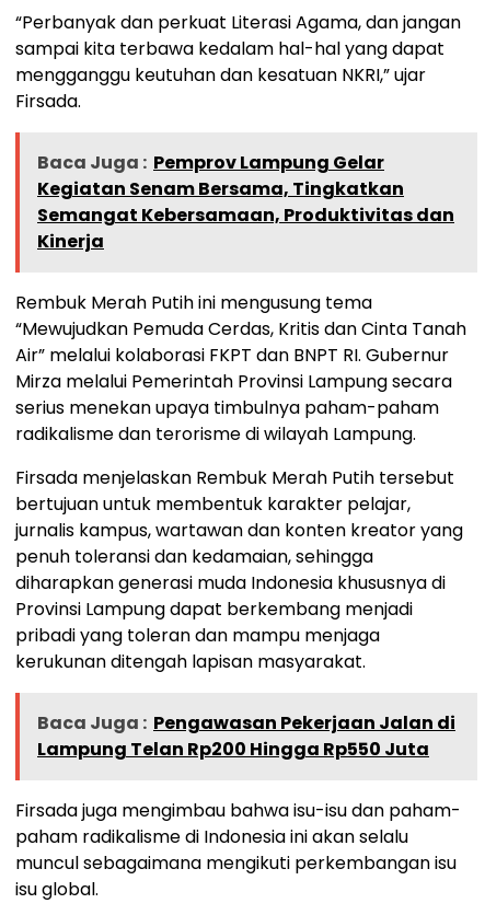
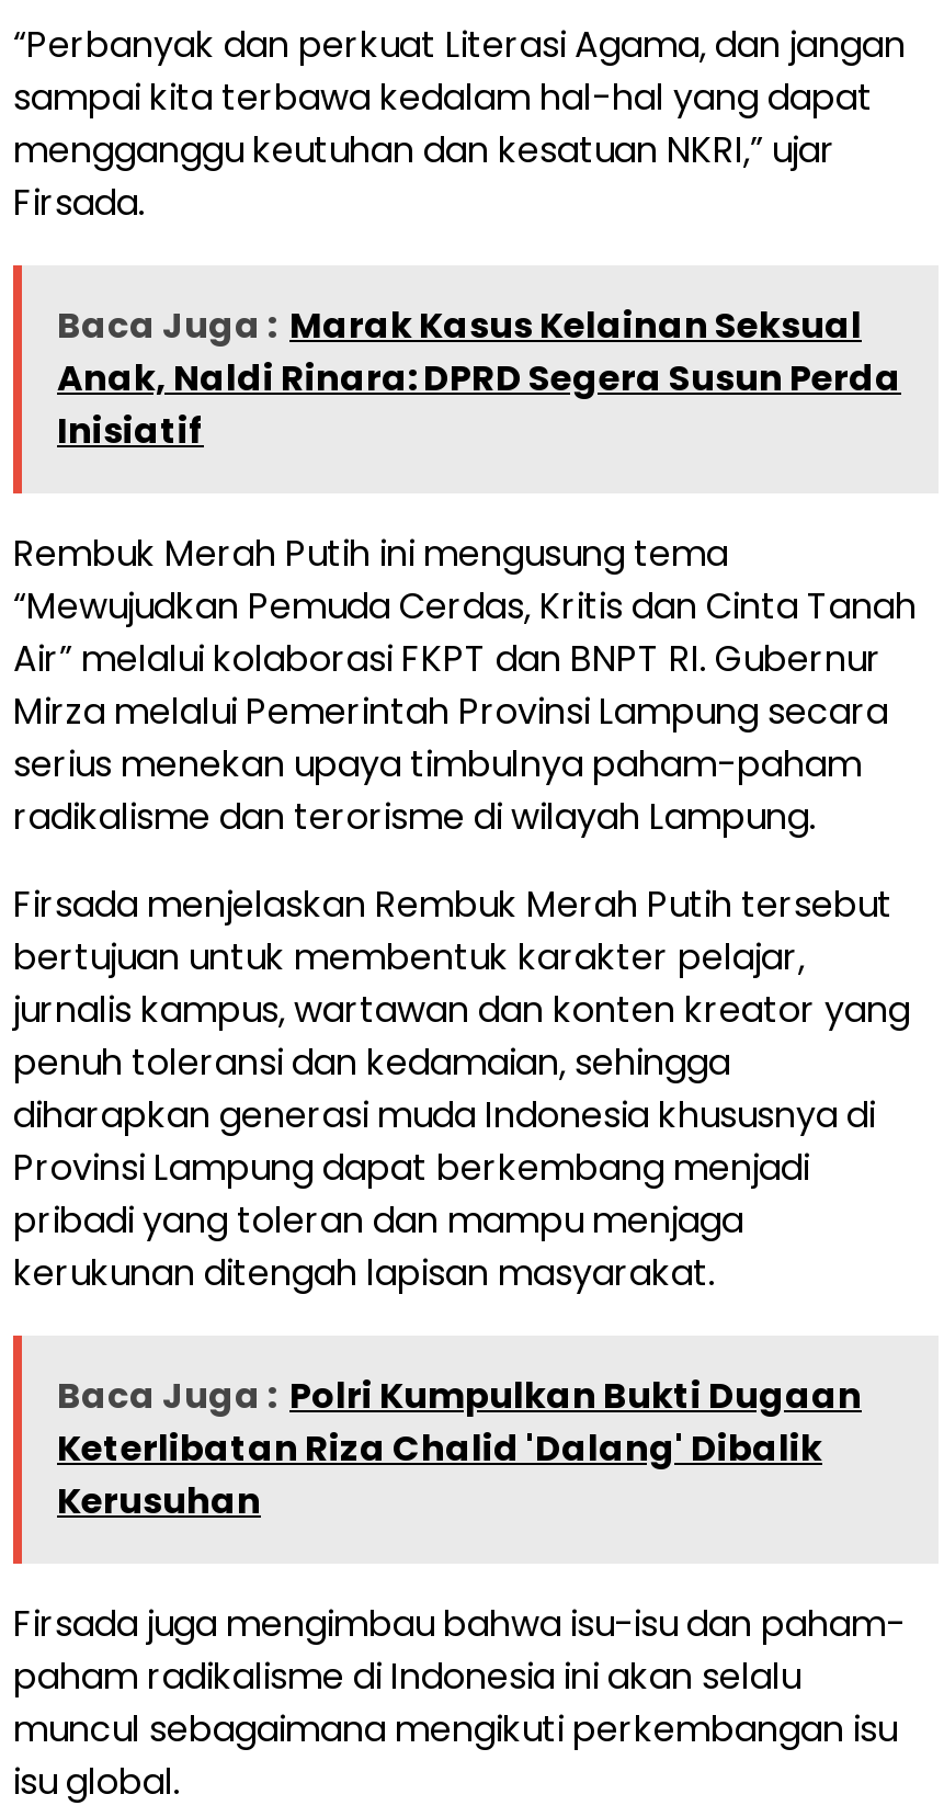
- Baca Juga : Pemprov Lampung Gelar
- Kegiatan Senam Bersama, Tingkatkan
- Semangat Kebersamaan, Produktivitas dan
- Kinerja
+ Baca Juga : Marak Kasus Kelainan Seksual
+ Anak, Naldi Rinara: DPRD Segera Susun Perda
+ Inisiatif

moved up: Rembuk Merah Putih ini mengusung tema | “Mewujudkan Pemuda Cerdas, Kritis dan Cinta Tanah | Air” melalui kolaborasi FKPT dan BNPT RI. Gubernur | ... | pribadi yang toleran dan mampu menjaga | kerukunan ditengah lapisan masyarakat.

- Baca Juga : Pengawasan Pekerjaan Jalan di
- Lampung Telan Rp200 Hingga Rp550 Juta
+ Baca Juga : Polri Kumpulkan Bukti Dugaan
+ Keterlibatan Riza Chalid 'Dalang' Dibalik
+ Kerusuhan
